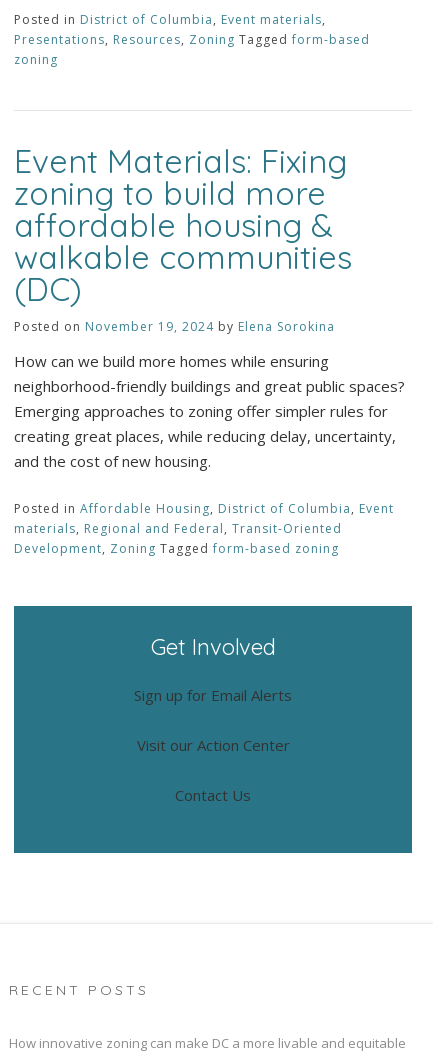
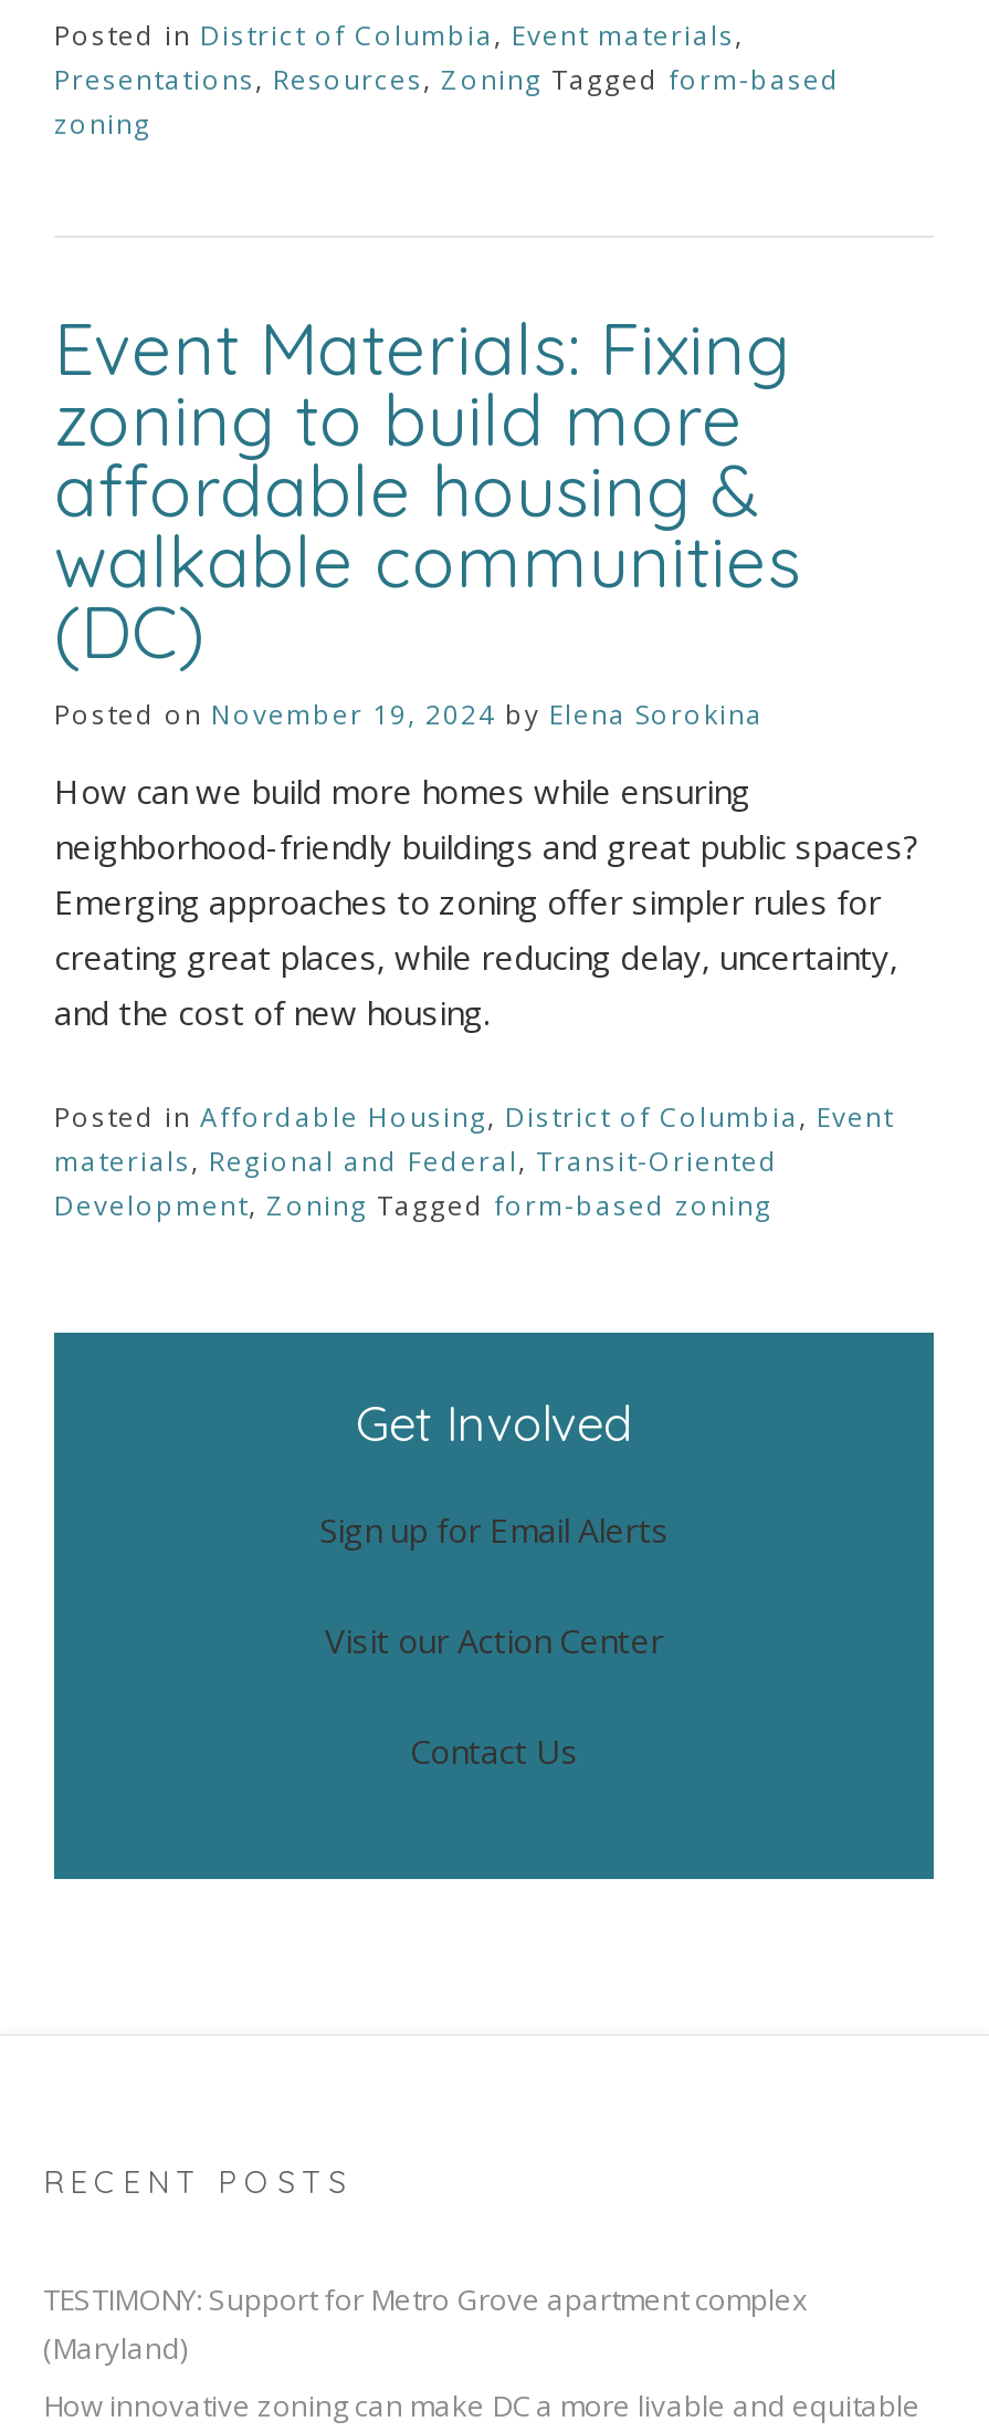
+ TESTIMONY: Support for Metro Grove apartment complex
+ (Maryland)
